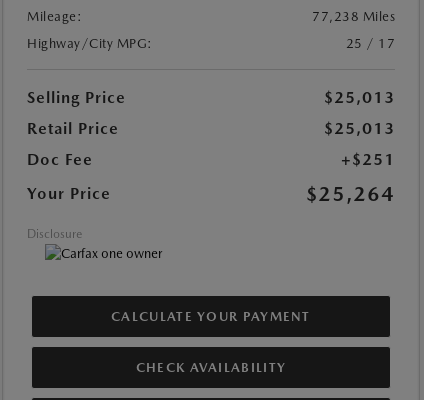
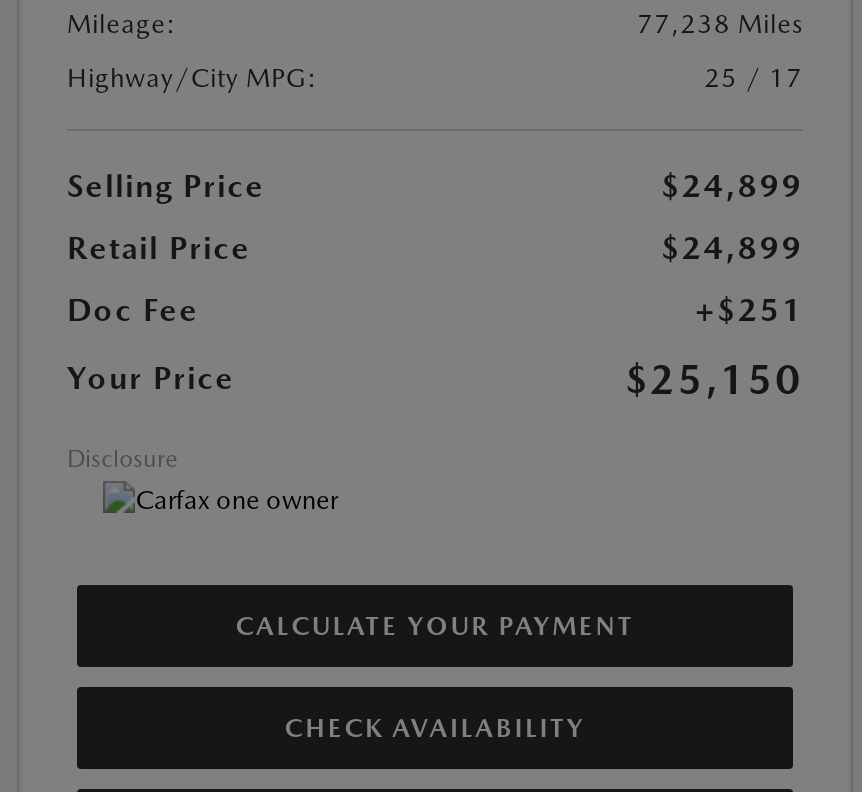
- $25,013
+ $24,899

- $25,013
+ $24,899

- $25,264
+ $25,150
